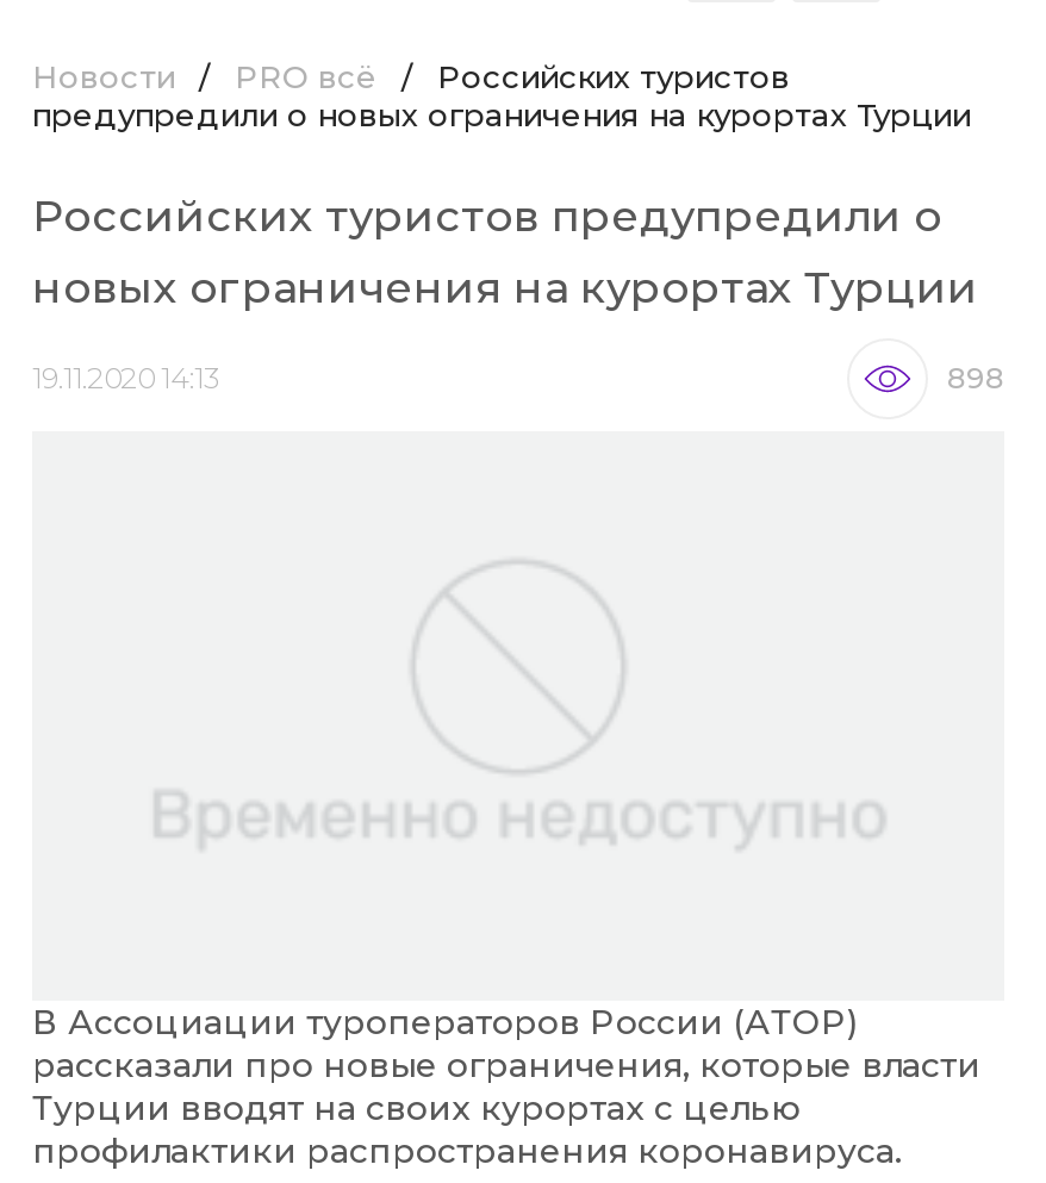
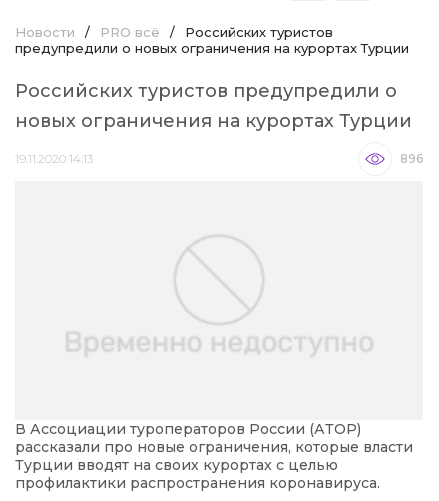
- 898
+ 896
